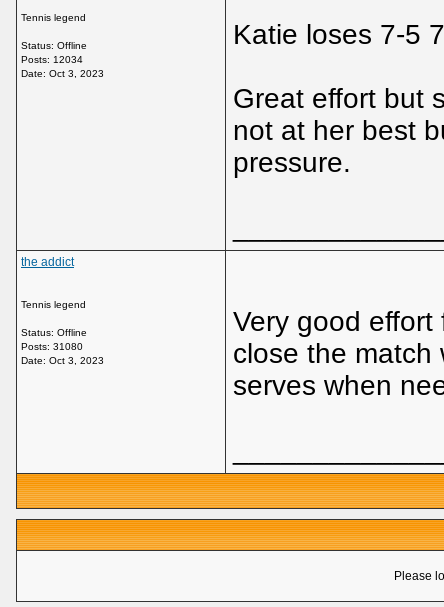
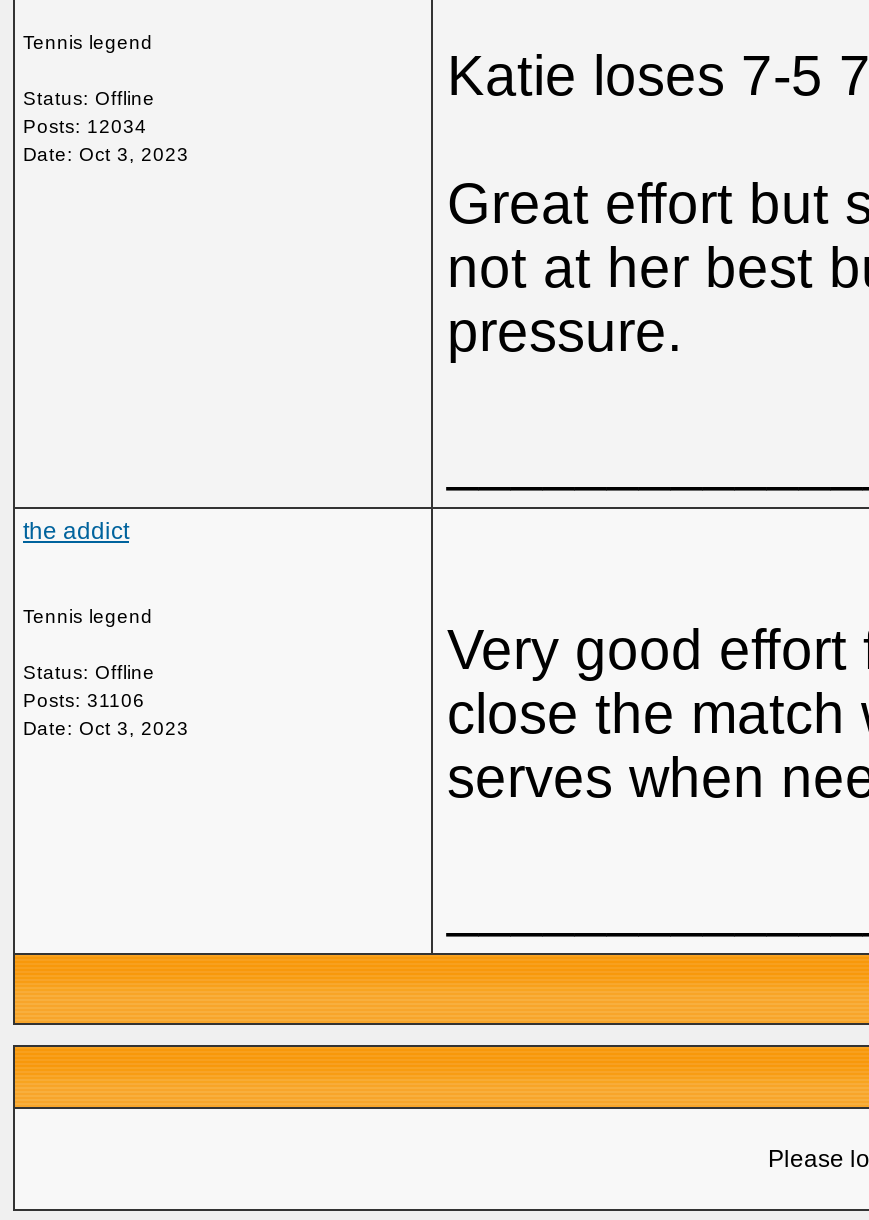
- Posts: 31080
+ Posts: 31106
